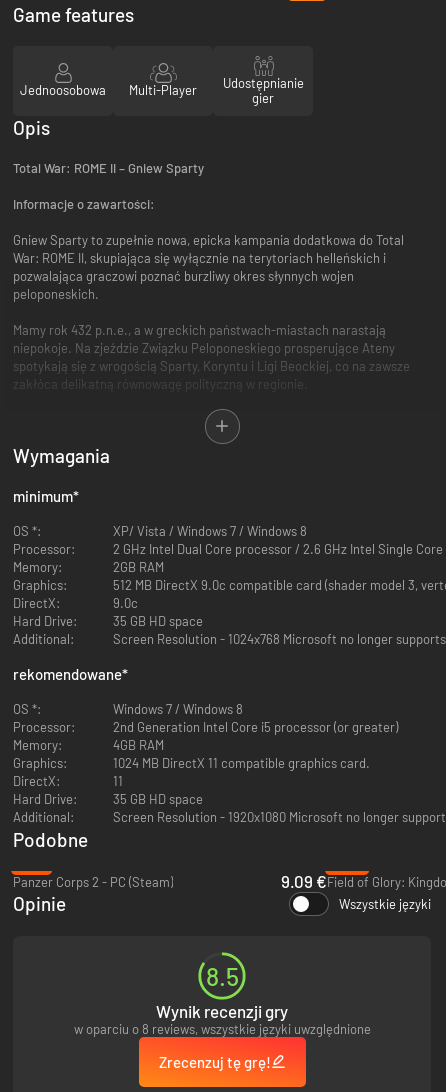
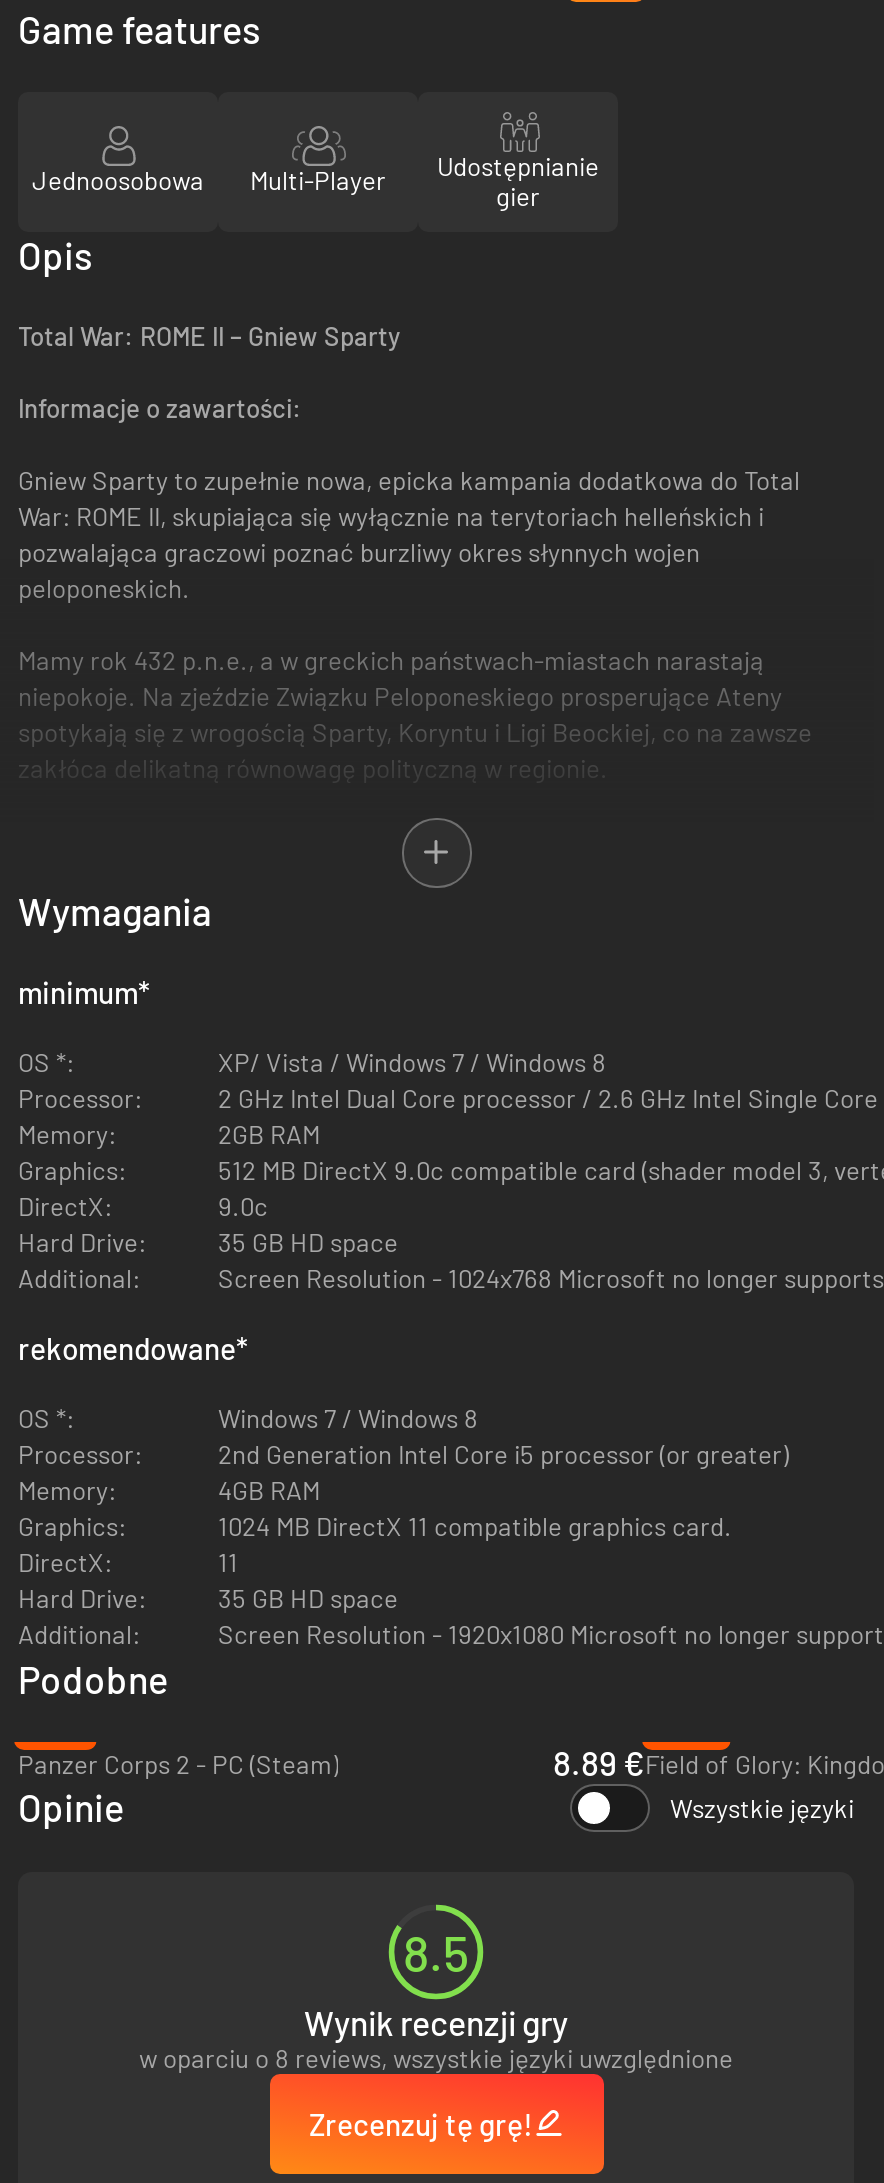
- 9.09 €
+ 8.89 €
